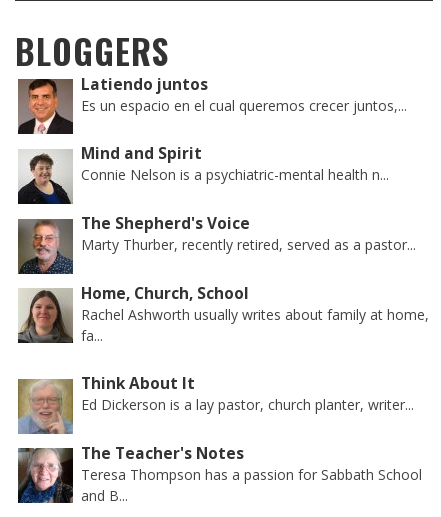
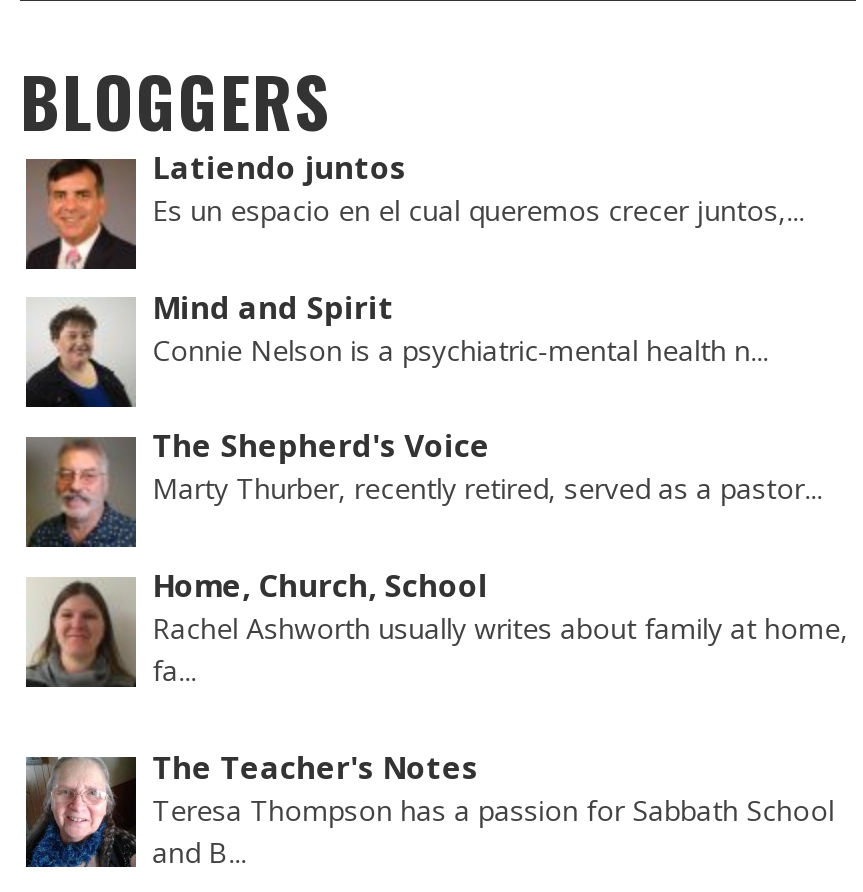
- [image]
- Think About It
- Ed Dickerson is a lay pastor, church planter, writer...
